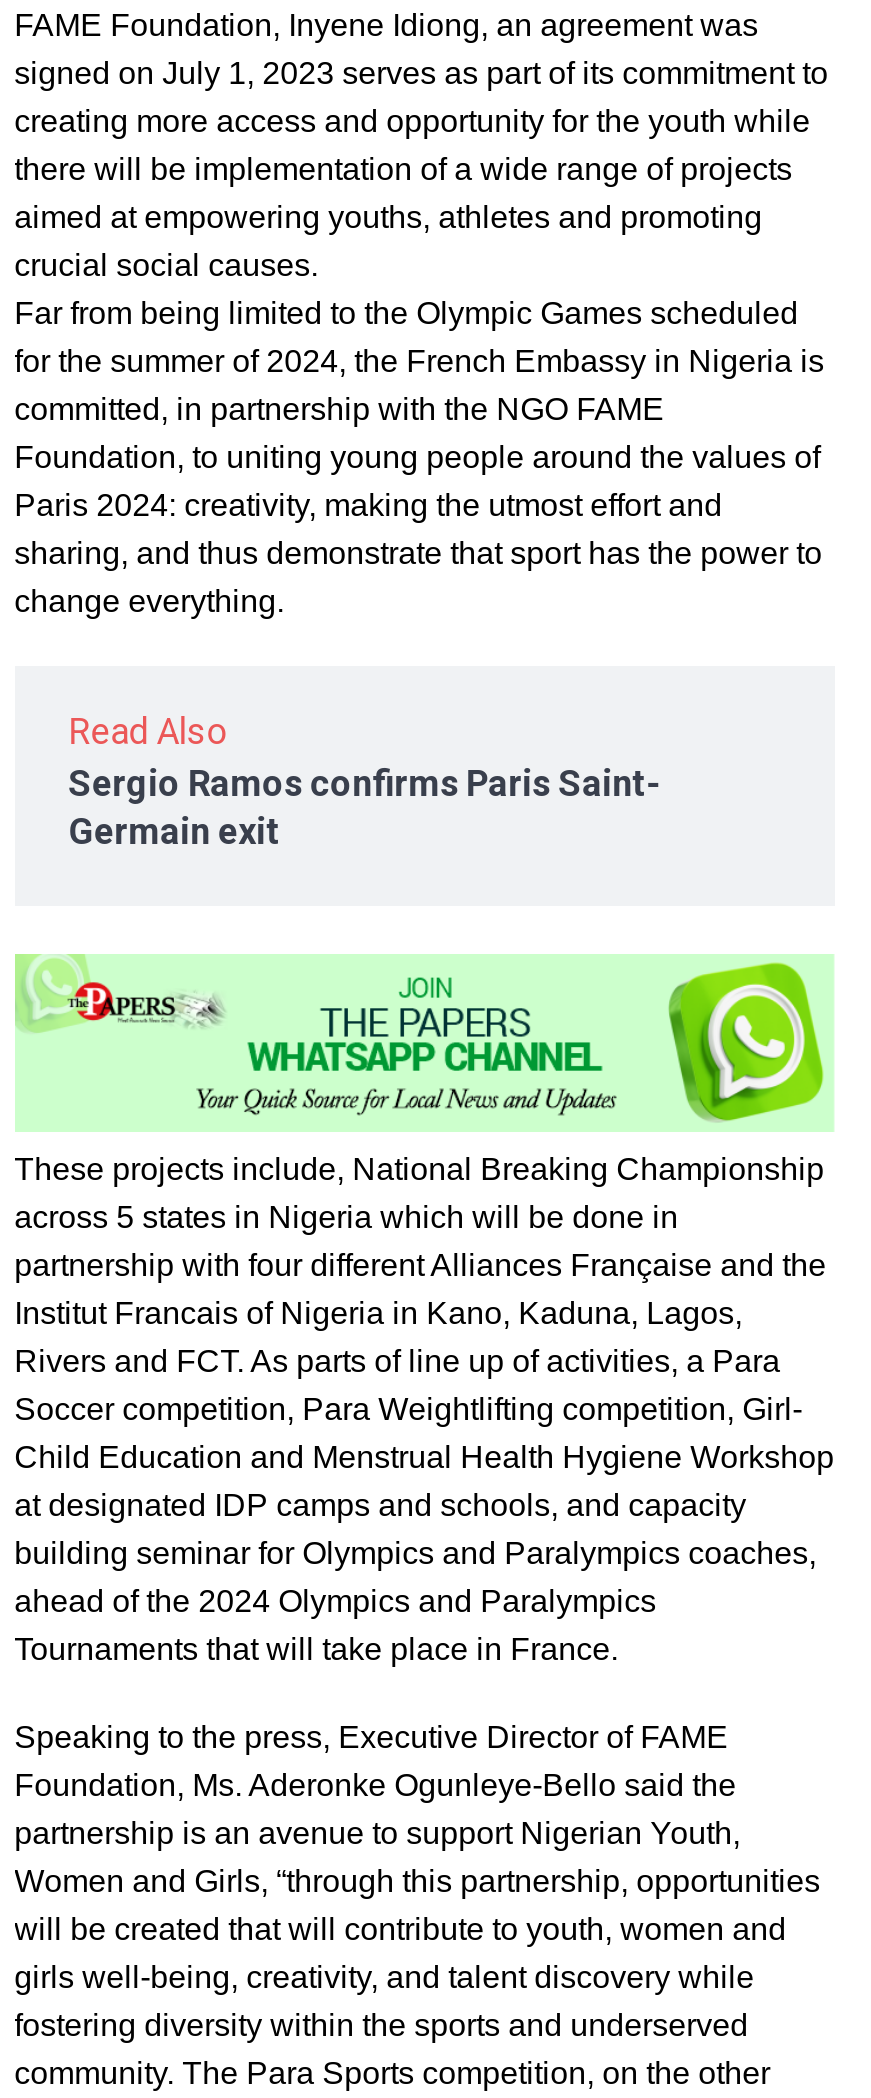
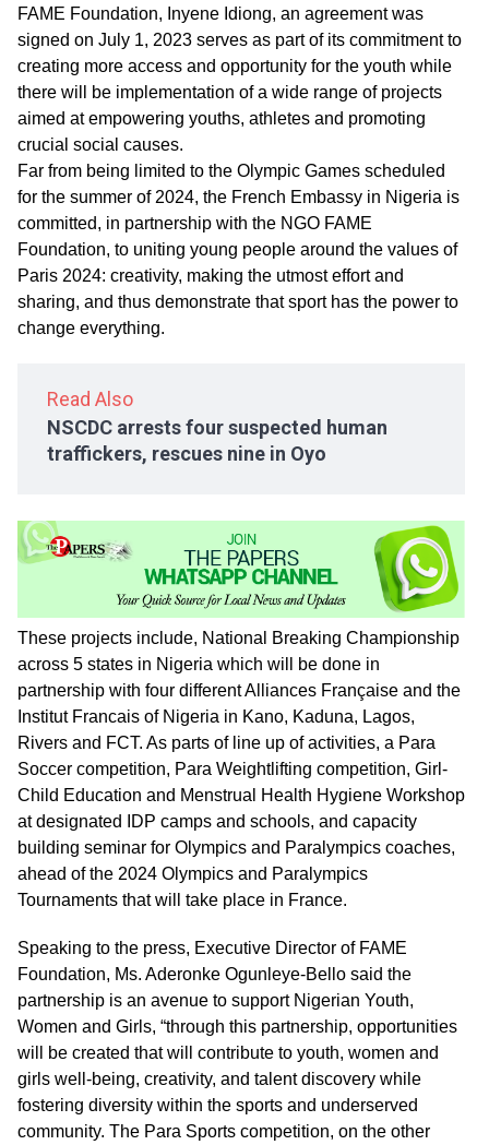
- Sergio Ramos confirms Paris Saint-
- Germain exit
+ NSCDC arrests four suspected human
+ traffickers, rescues nine in Oyo
